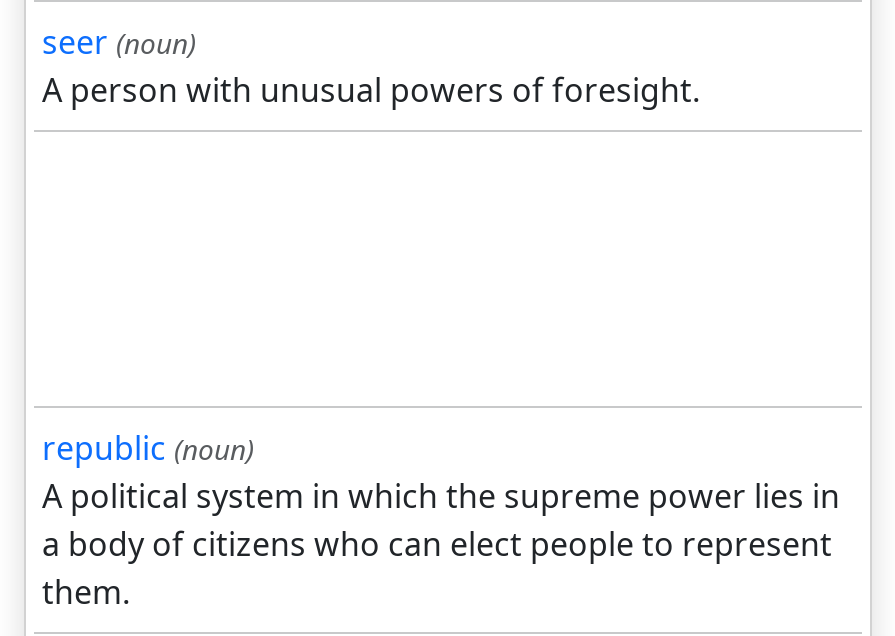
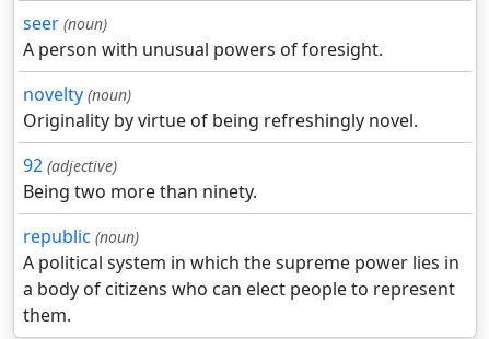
+ novelty (noun)
+ Originality by virtue of being refreshingly novel.
+ 92 (adjective)
+ Being two more than ninety.
